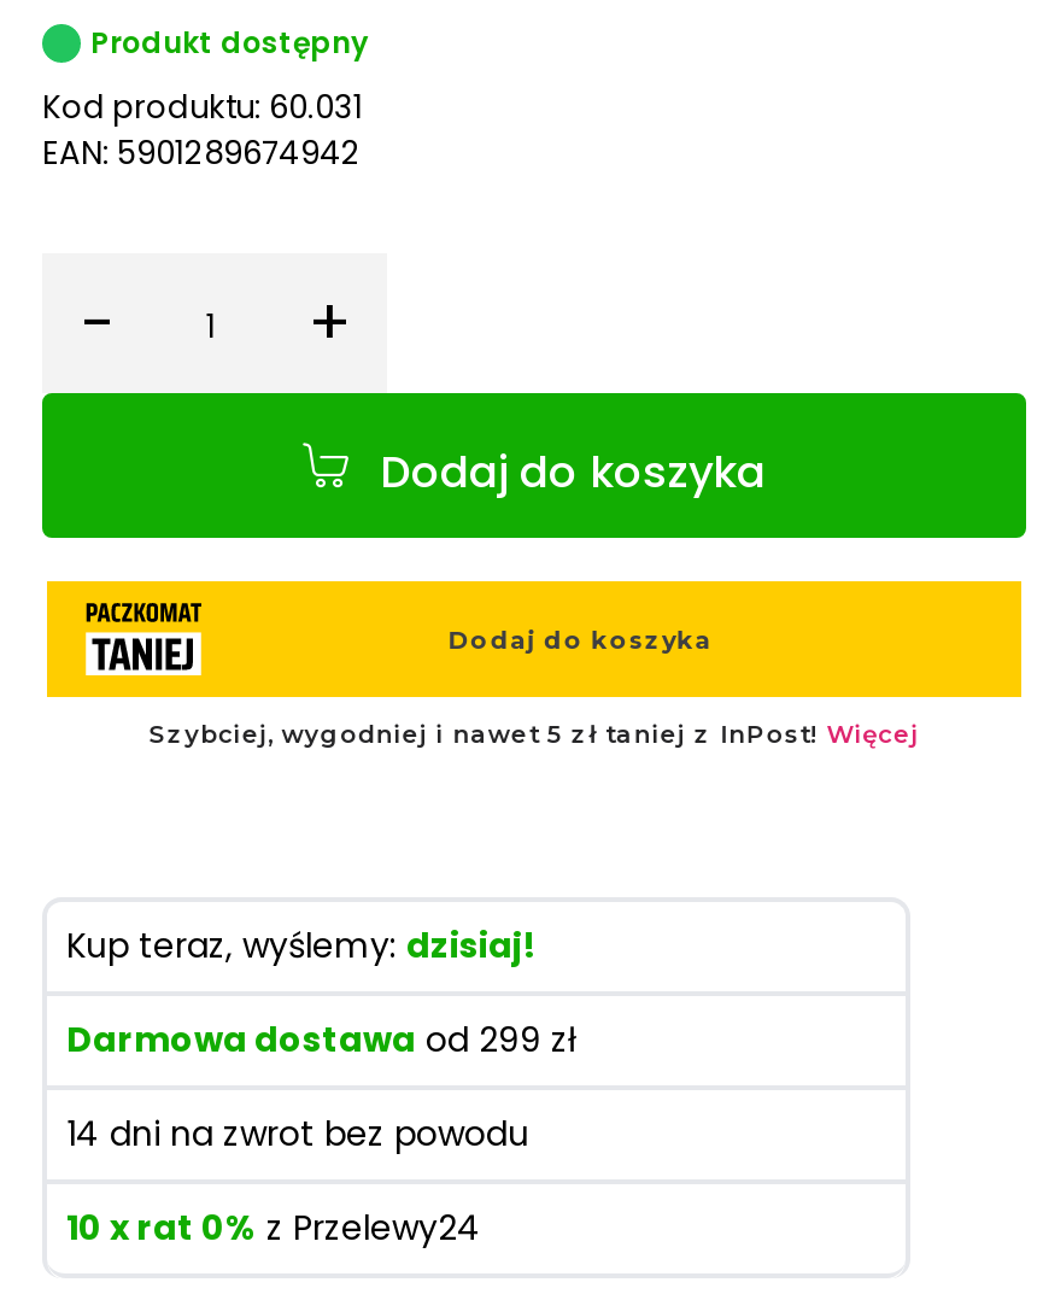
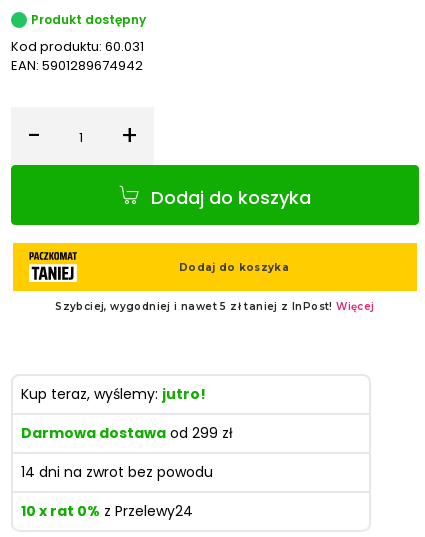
- Kup teraz, wyślemy: dzisiaj!
+ Kup teraz, wyślemy: jutro!
